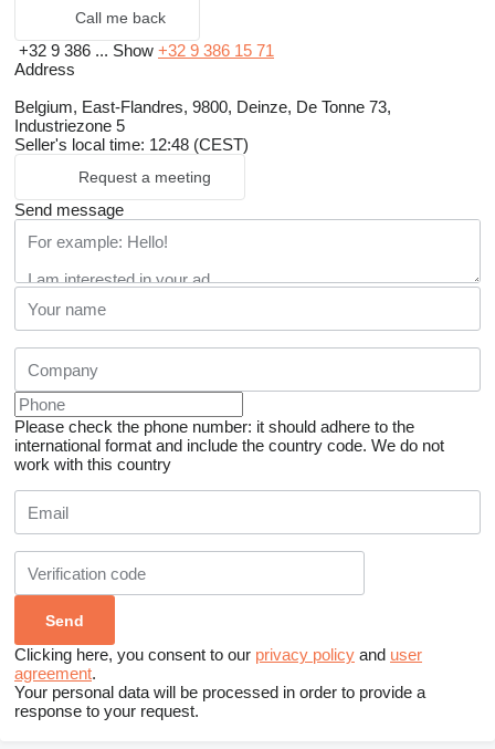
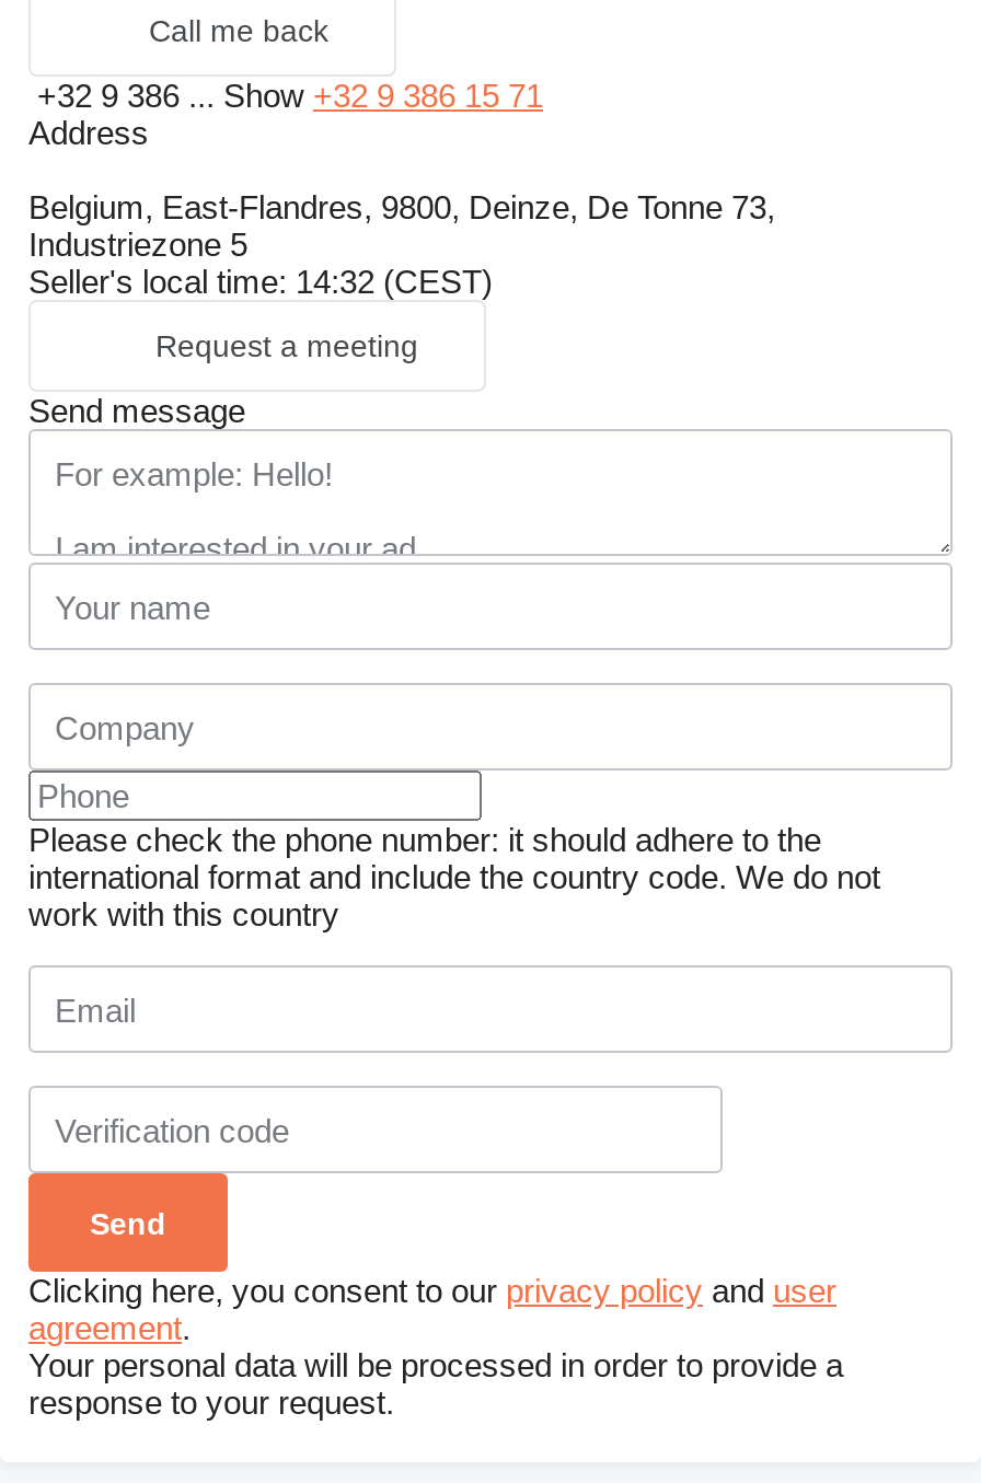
- Seller's local time: 12:48 (CEST)
+ Seller's local time: 14:32 (CEST)
